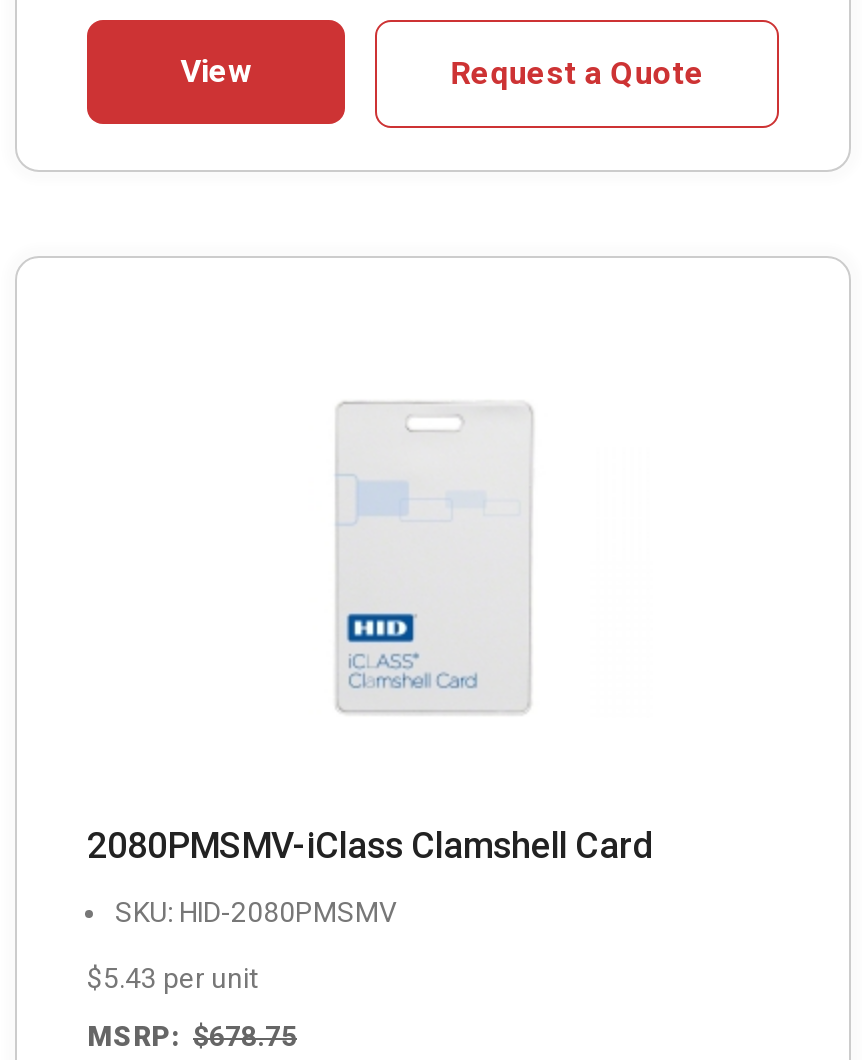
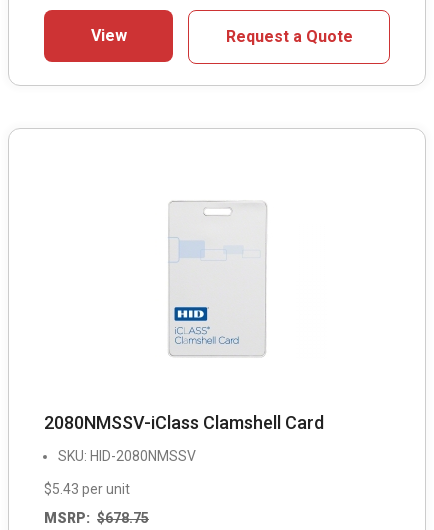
- 2080PMSMV-iClass Clamshell Card
+ 2080NMSSV-iClass Clamshell Card

- SKU: HID-2080PMSMV
+ SKU: HID-2080NMSSV
